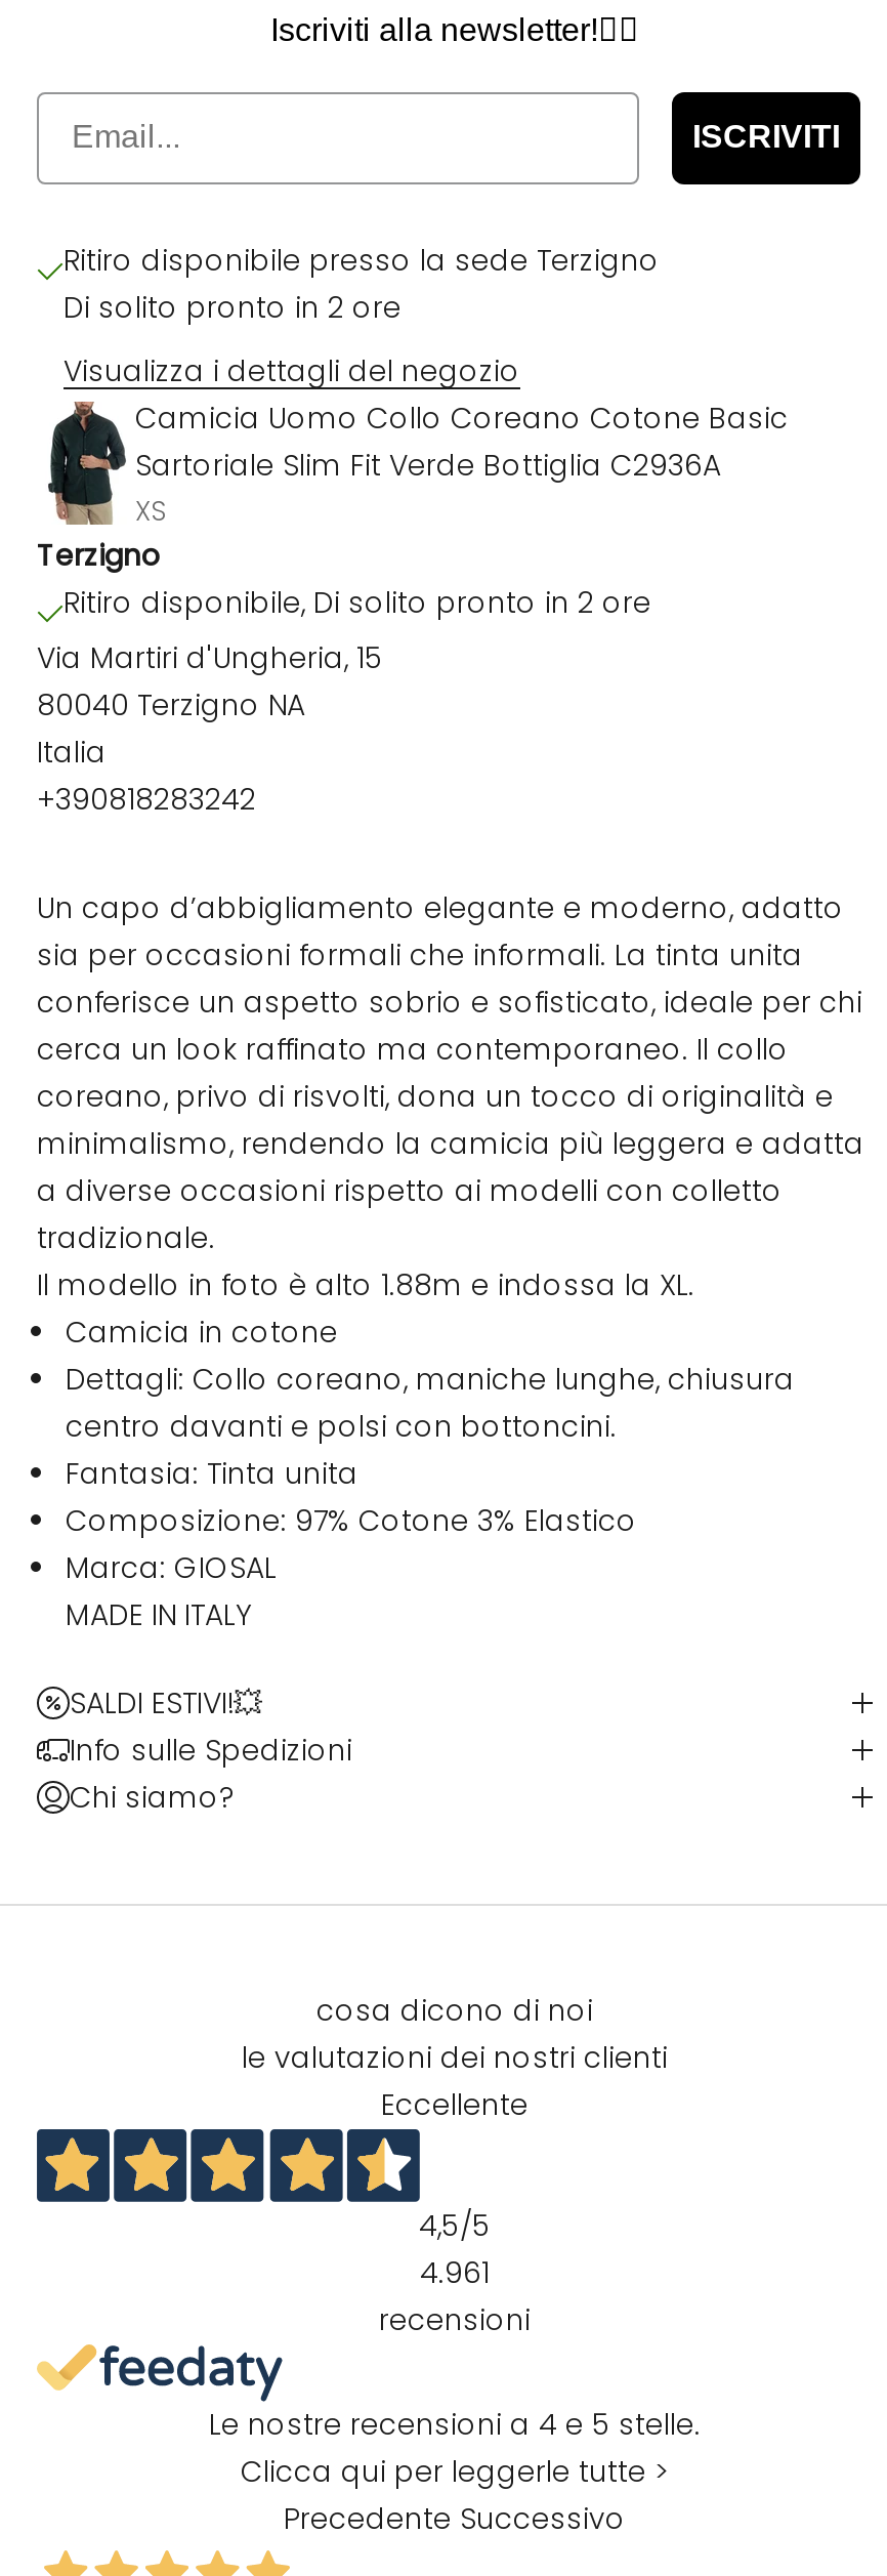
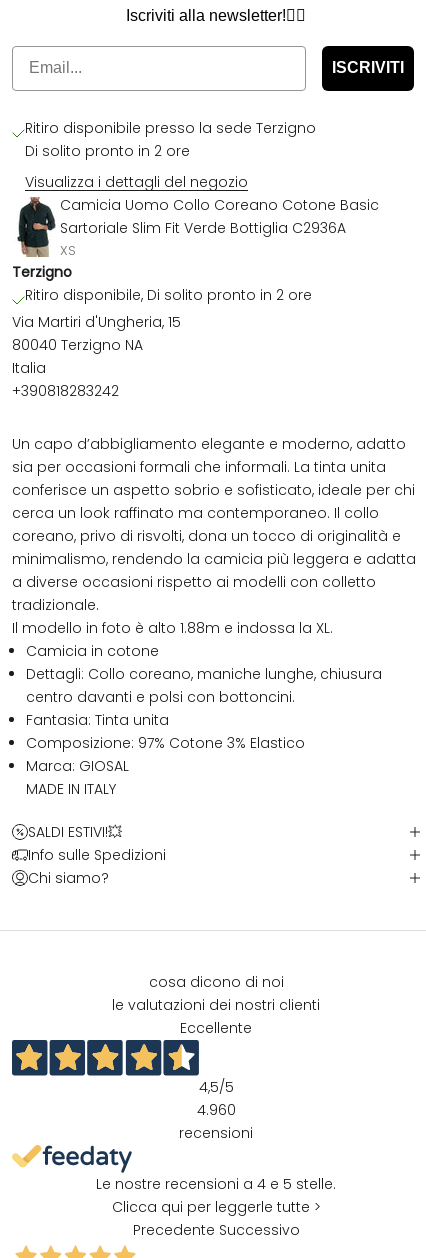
- 4.961
+ 4.960
